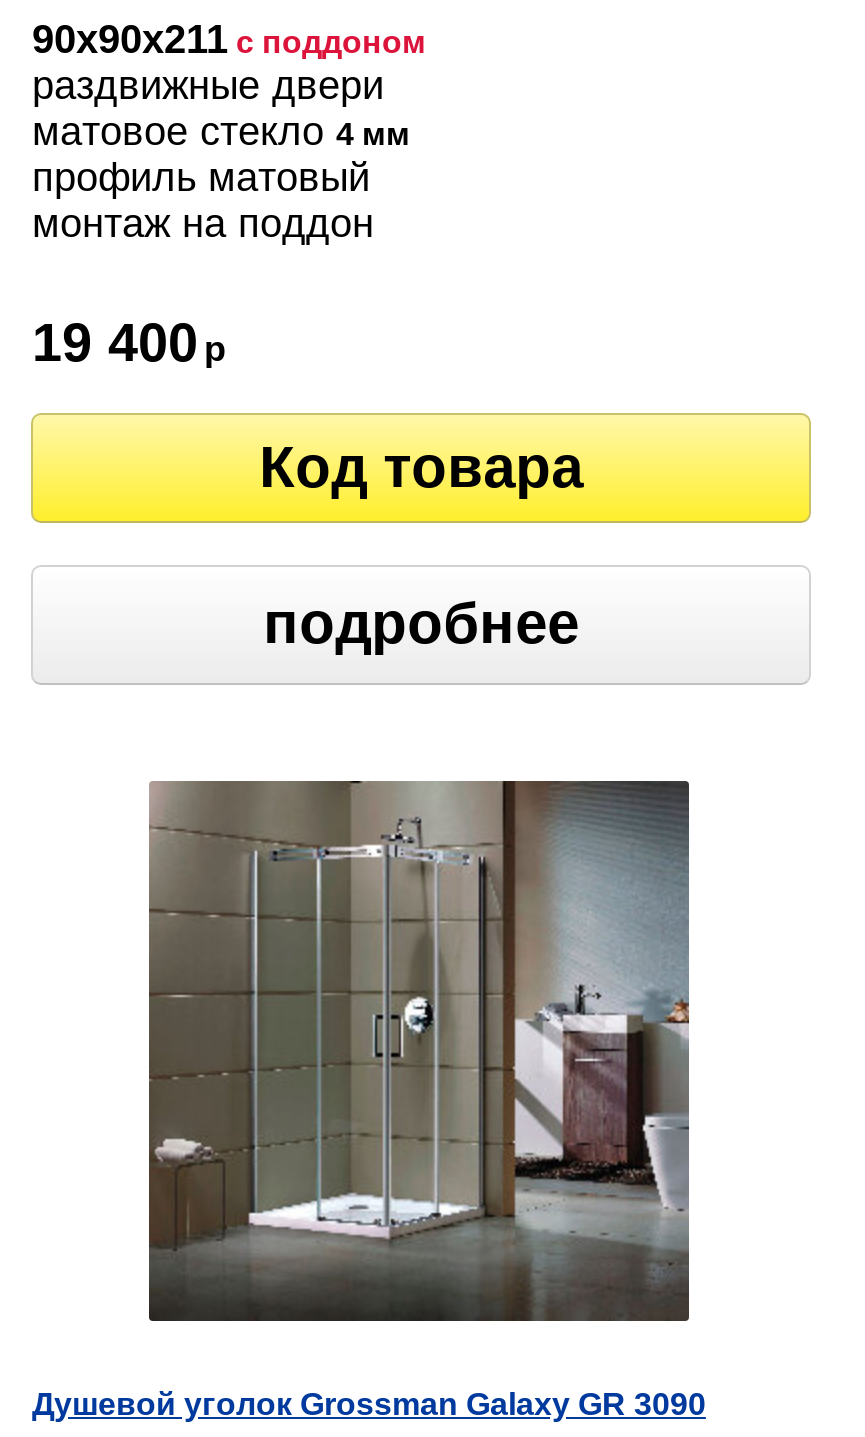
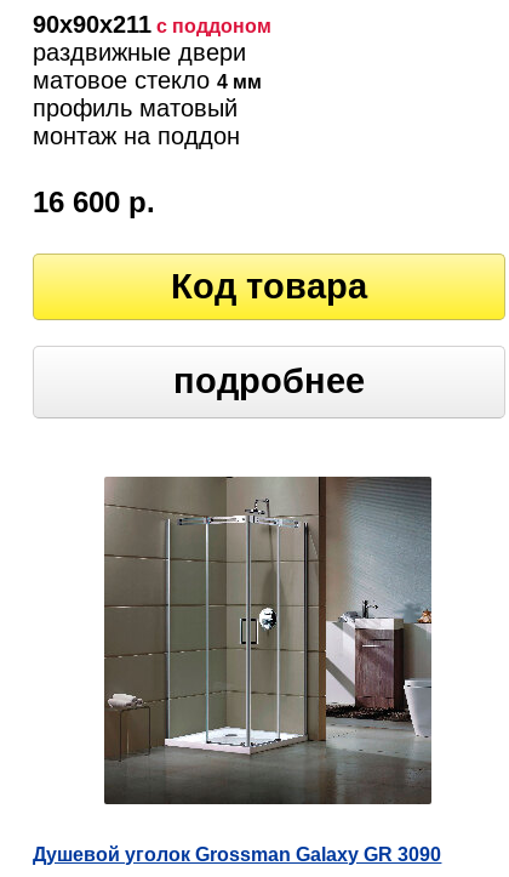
- 19 400 р
+ 16 600 р.
